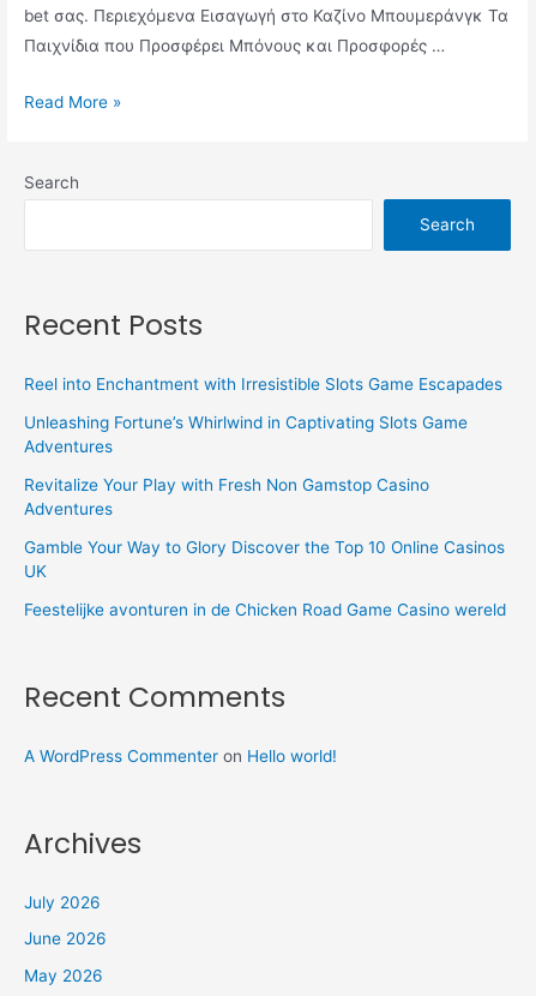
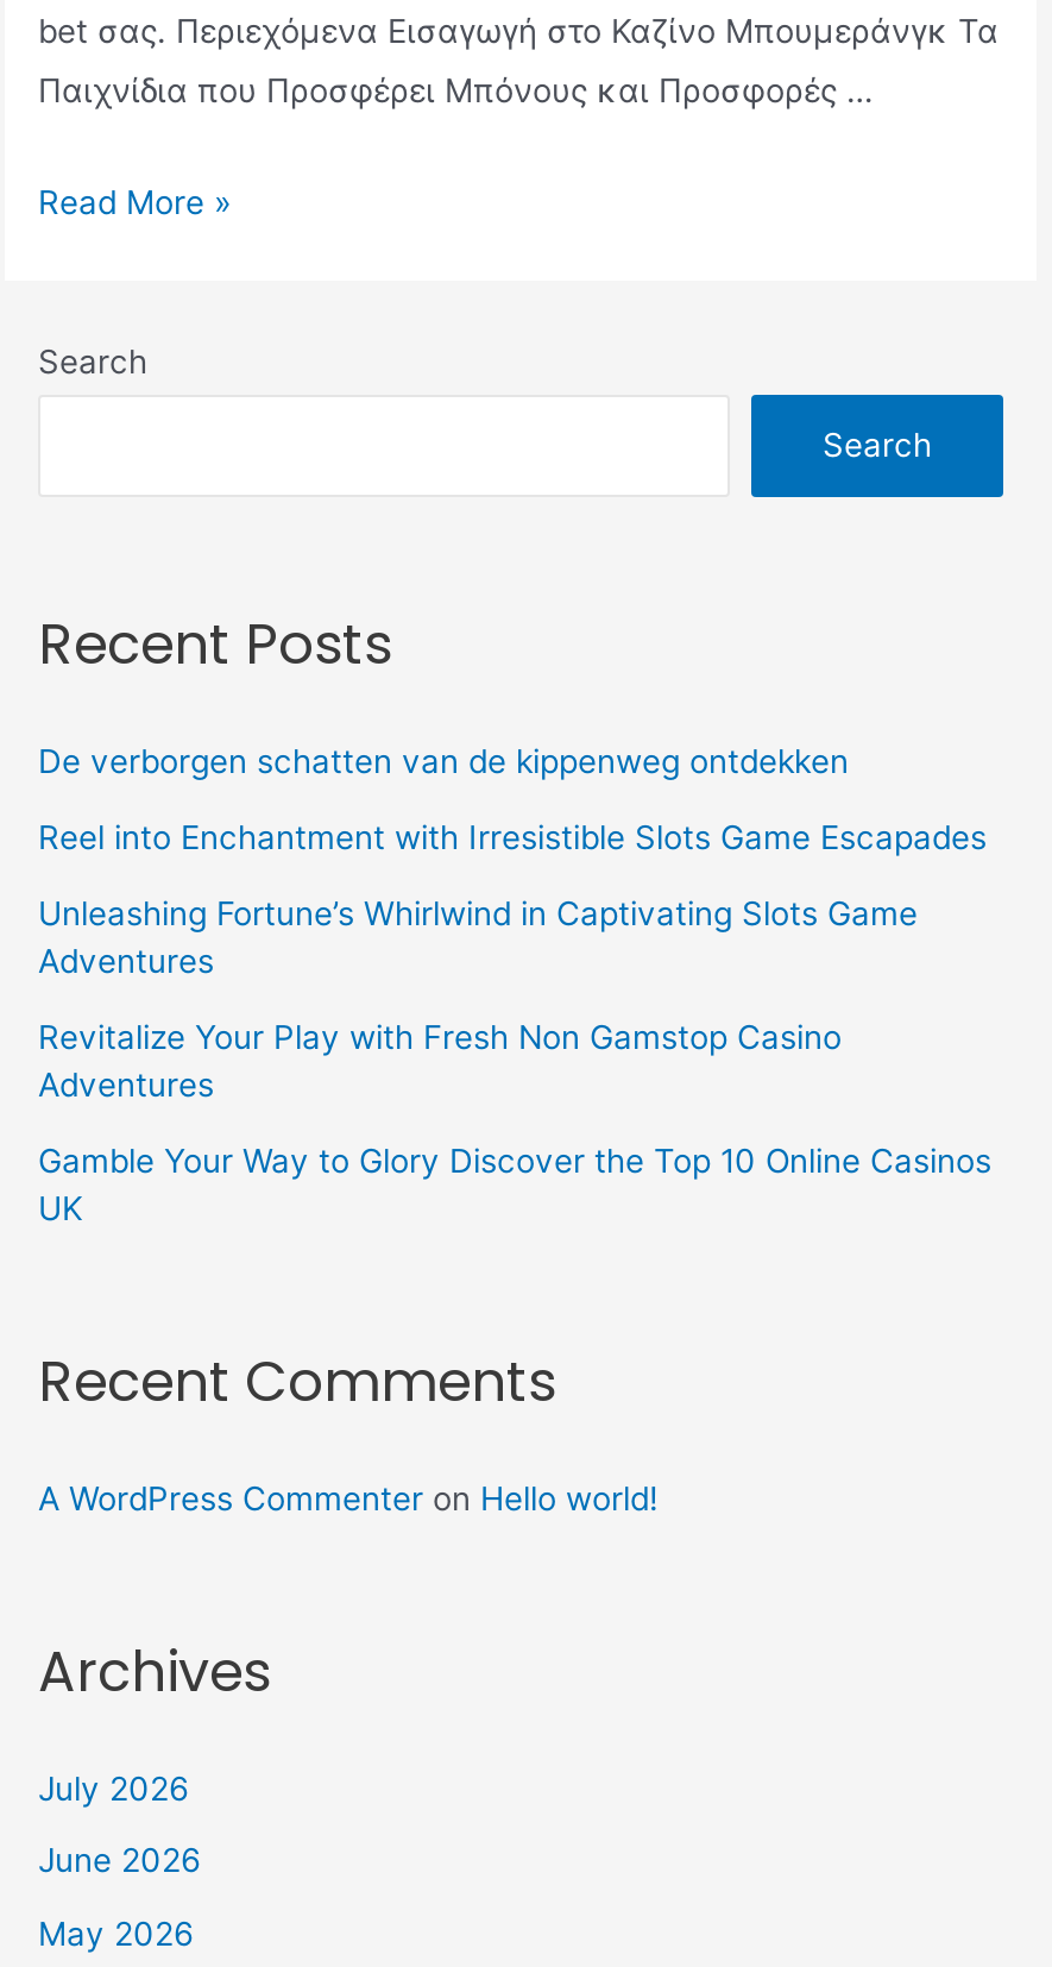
+ De verborgen schatten van de kippenweg ontdekken

moved down: Reel into Enchantment with Irresistible Slots Game Escapades | Unleashing Fortune’s Whirlwind in Captivating Slots Game | Adventures | Revitalize Your Play with Fresh Non Gamstop Casino | Adventures | Gamble Your Way to Glory Discover the Top 10 Online Casinos | UK

- Feestelijke avonturen in de Chicken Road Game Casino wereld
